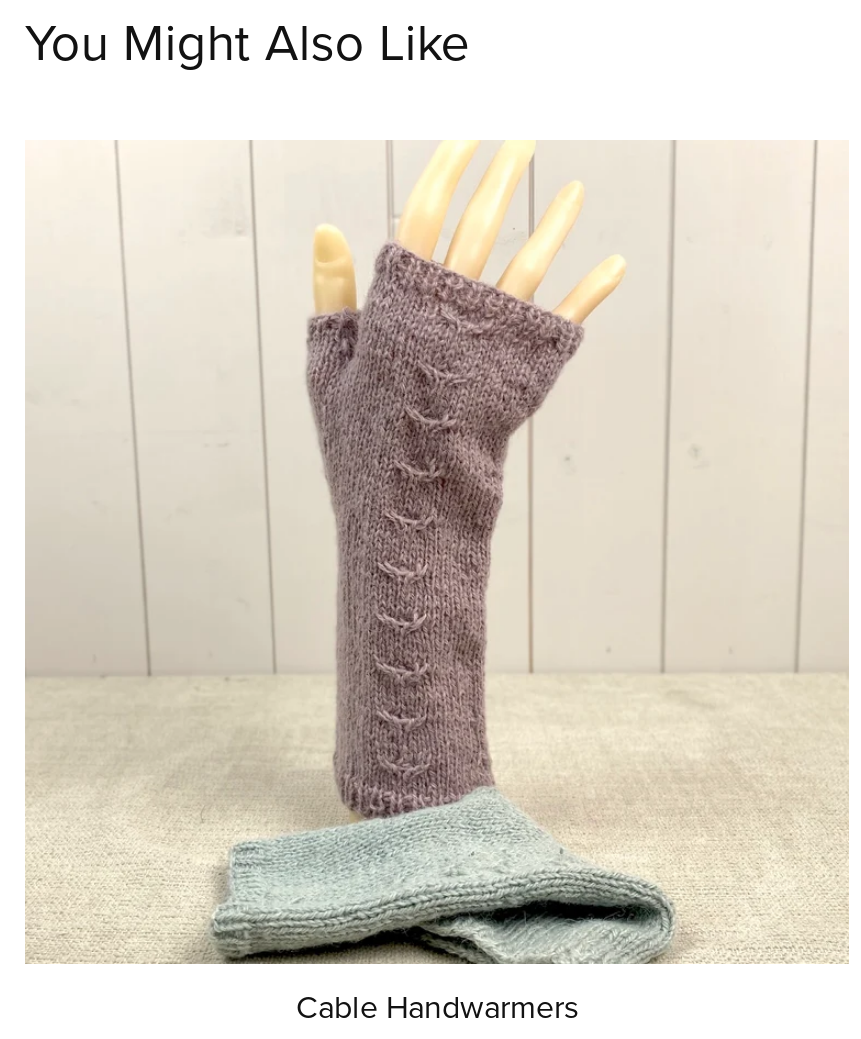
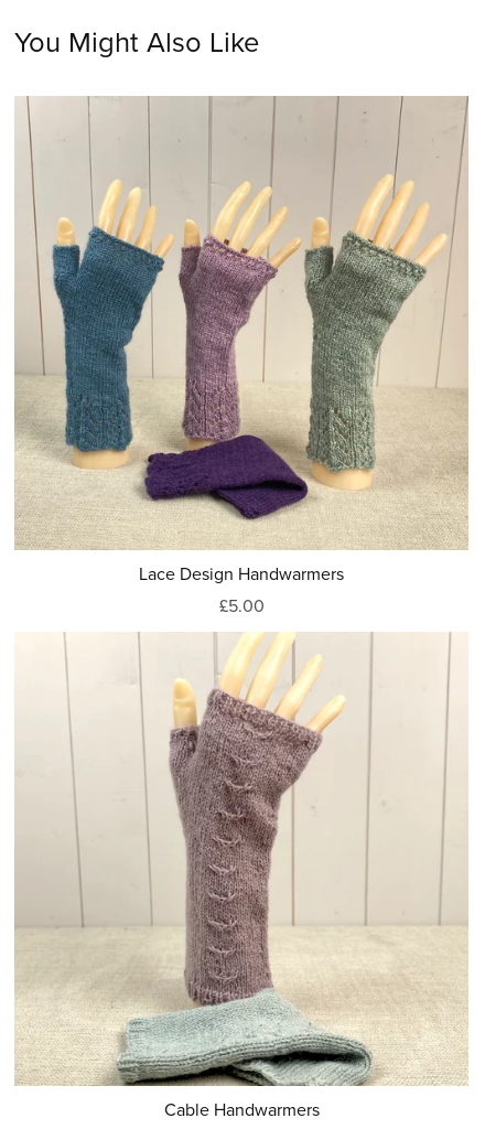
+ [image]
+ Lace Design Handwarmers
+ £5.00
